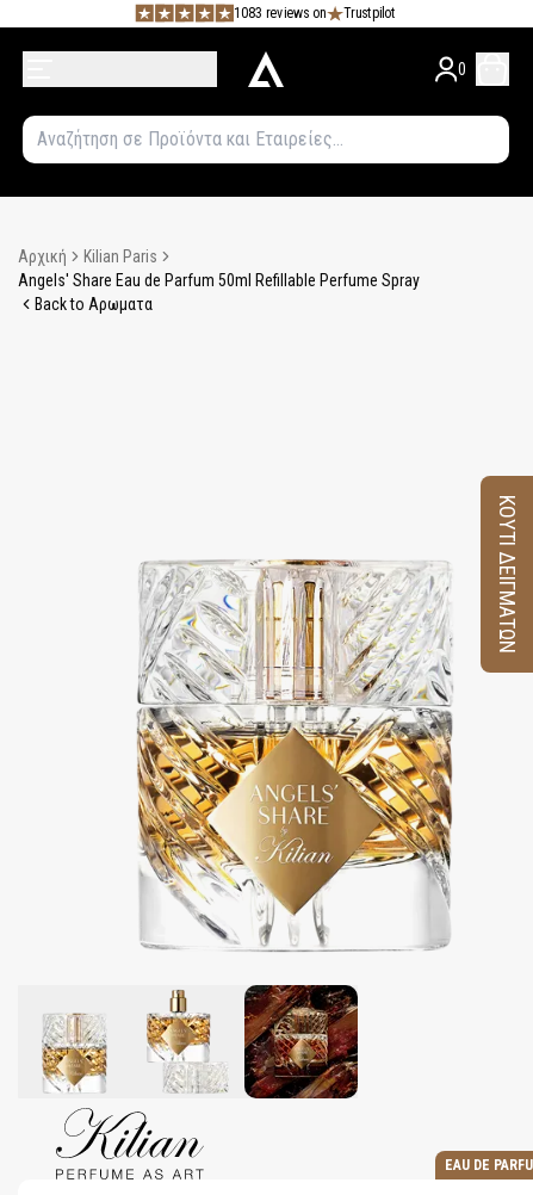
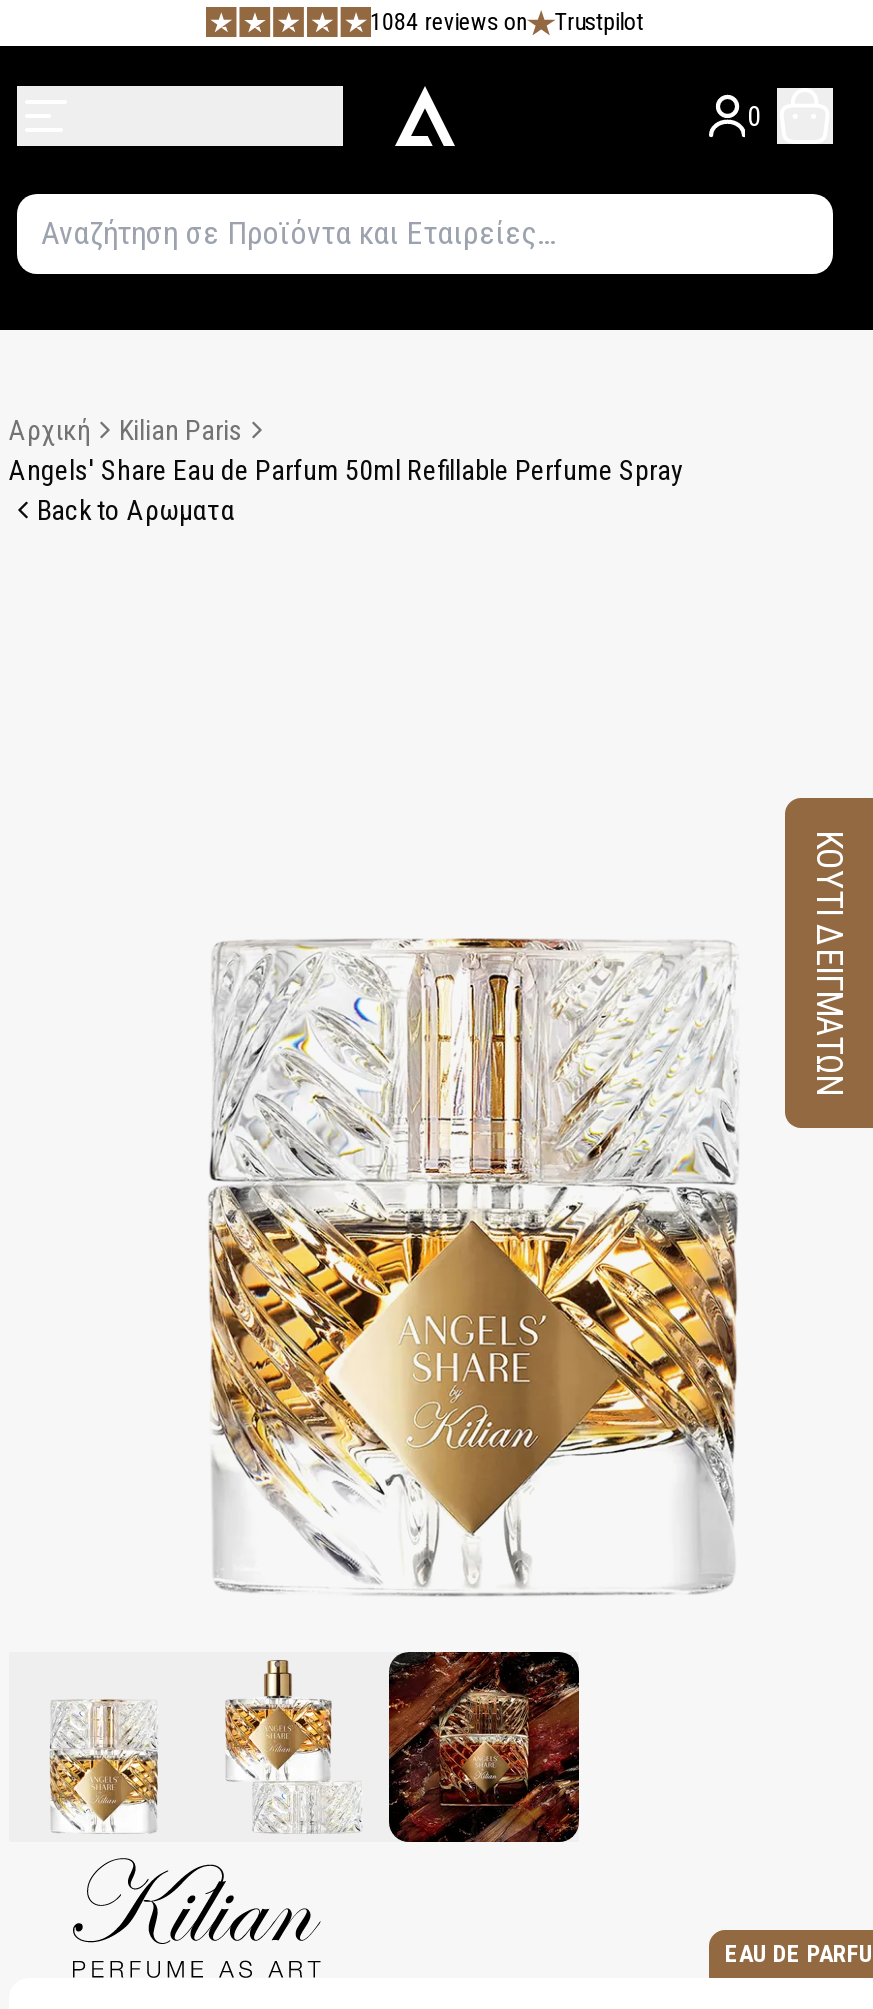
- 1083 reviews on Trustpilot
+ 1084 reviews on Trustpilot
